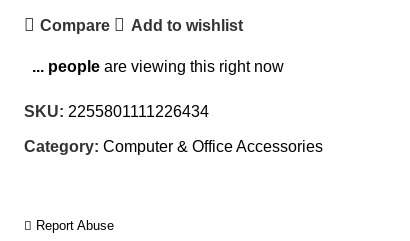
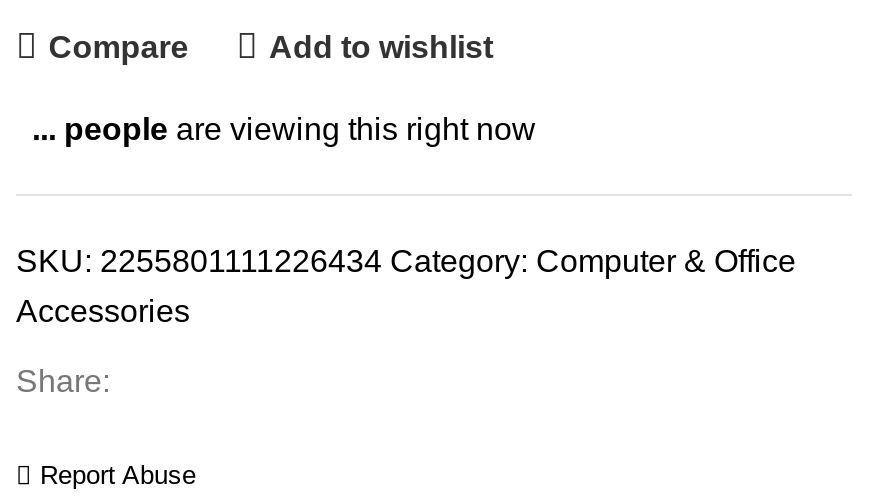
- SKU: 2255801111226434
- Category: Computer & Office Accessories
+ SKU: 2255801111226434 Category: Computer & Office
+ Accessories
+ Share:
